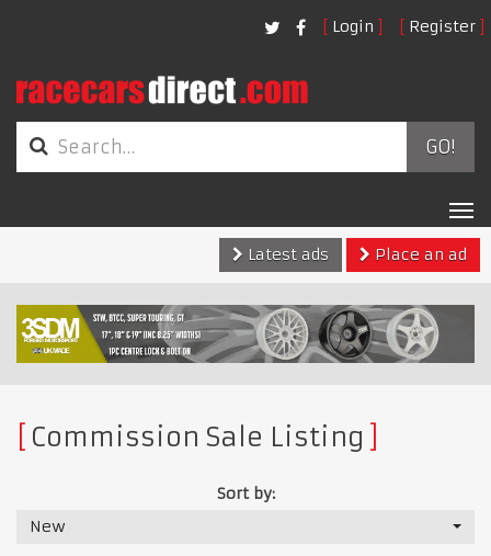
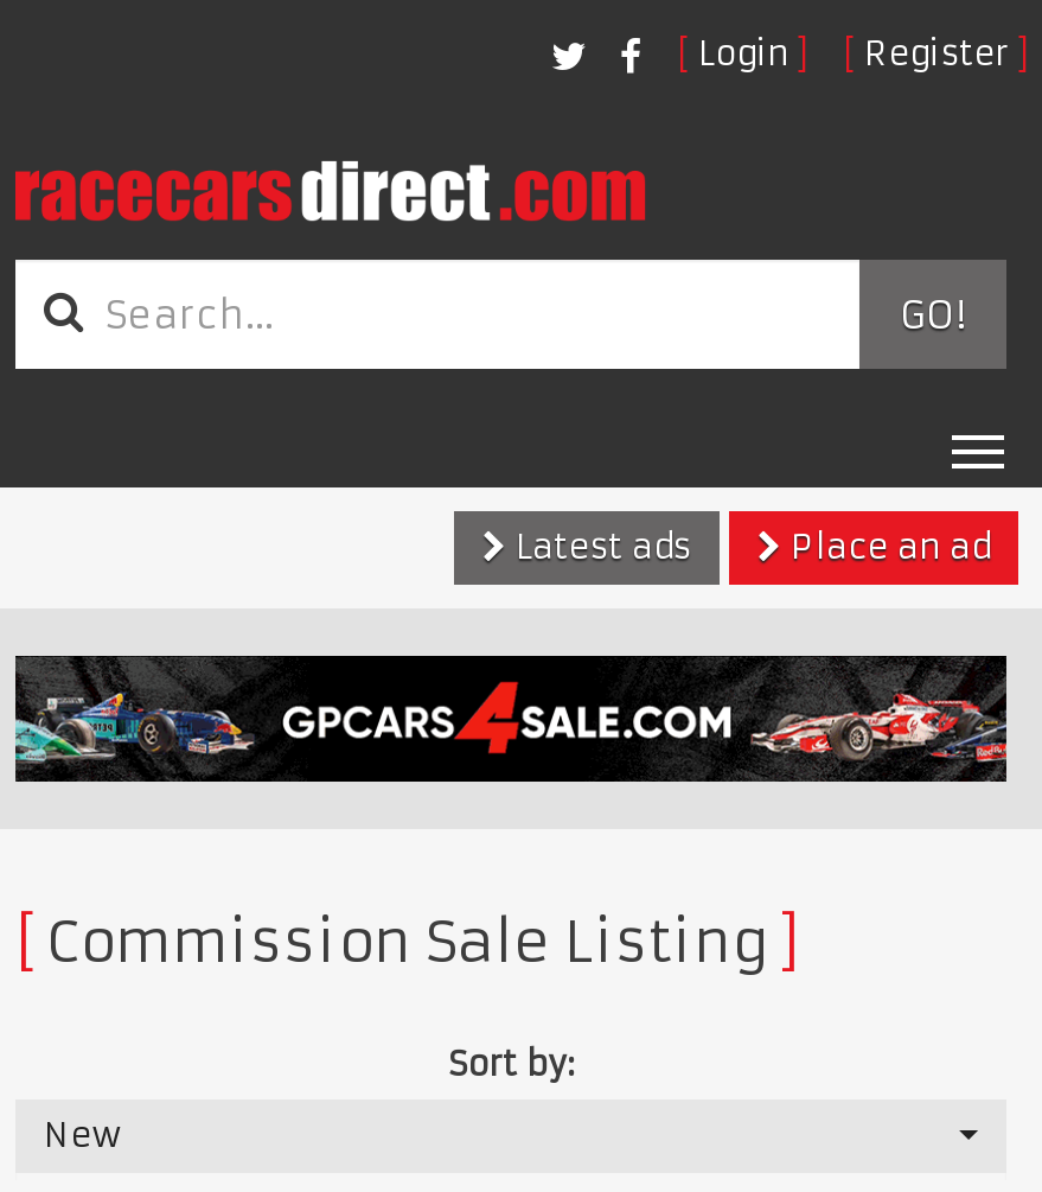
- [image]
+ [image]
